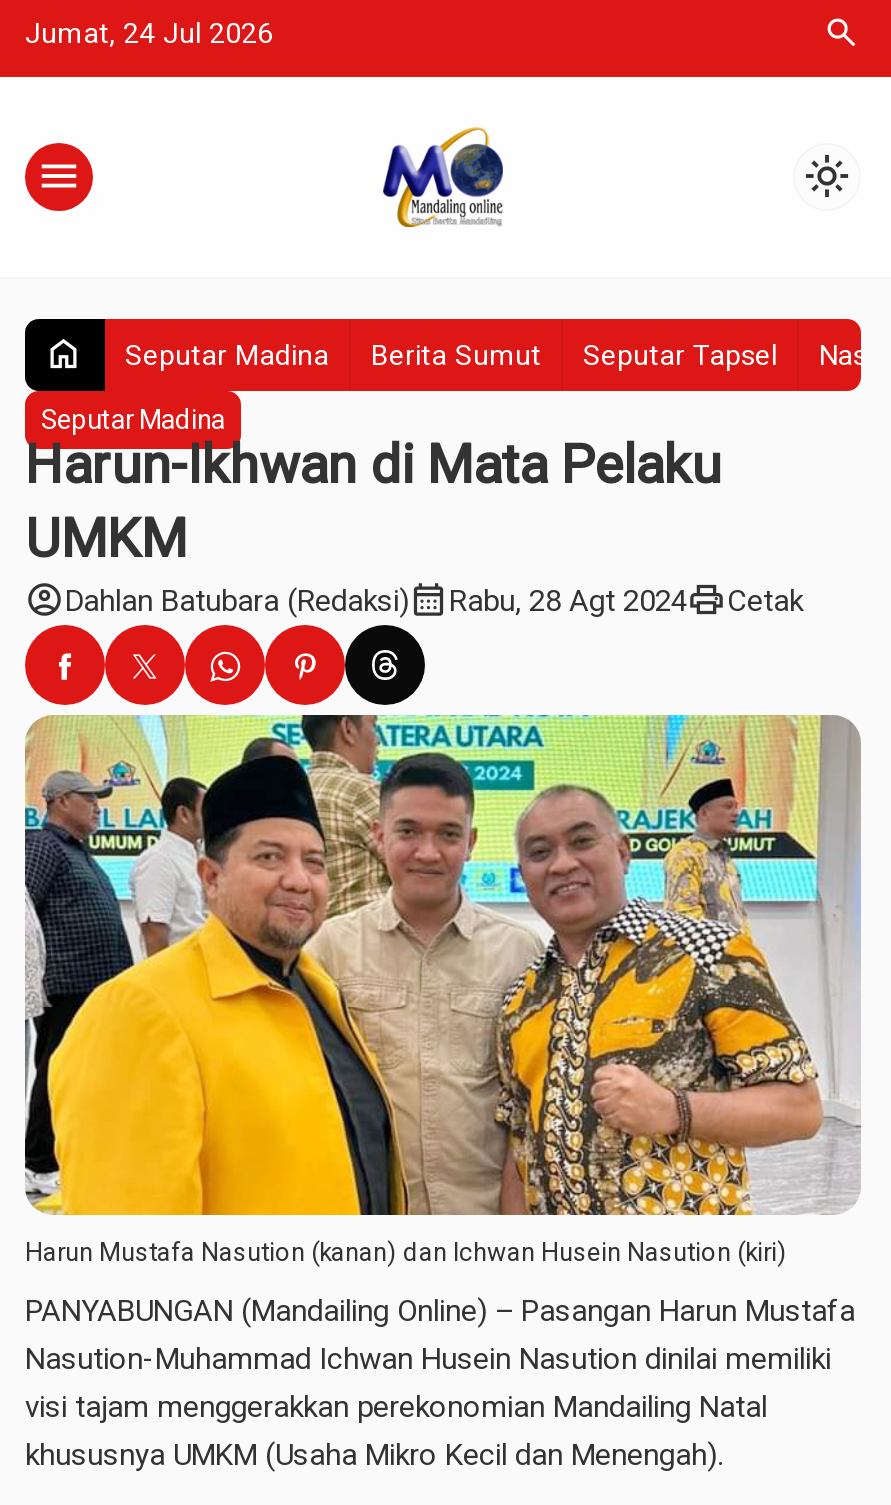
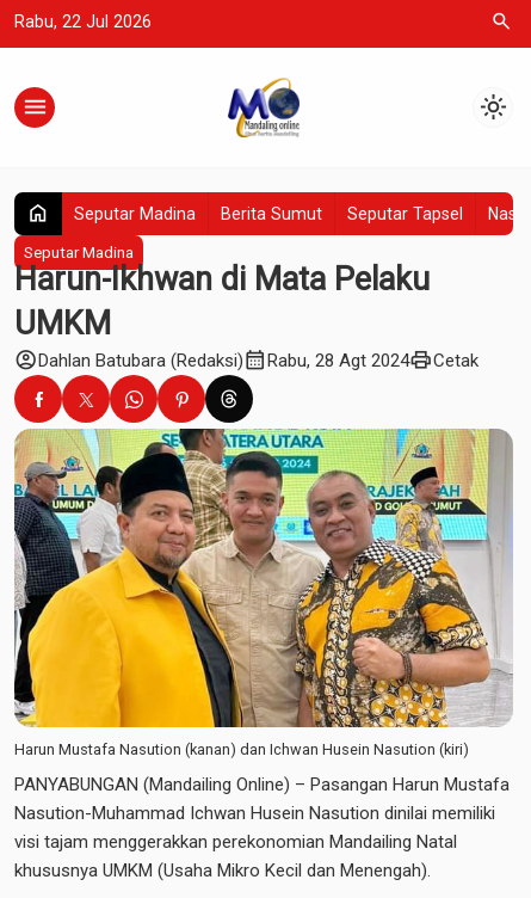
- Jumat, 24 Jul 2026
+ Rabu, 22 Jul 2026
